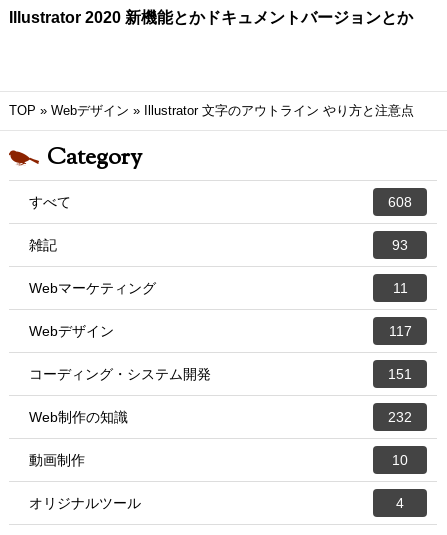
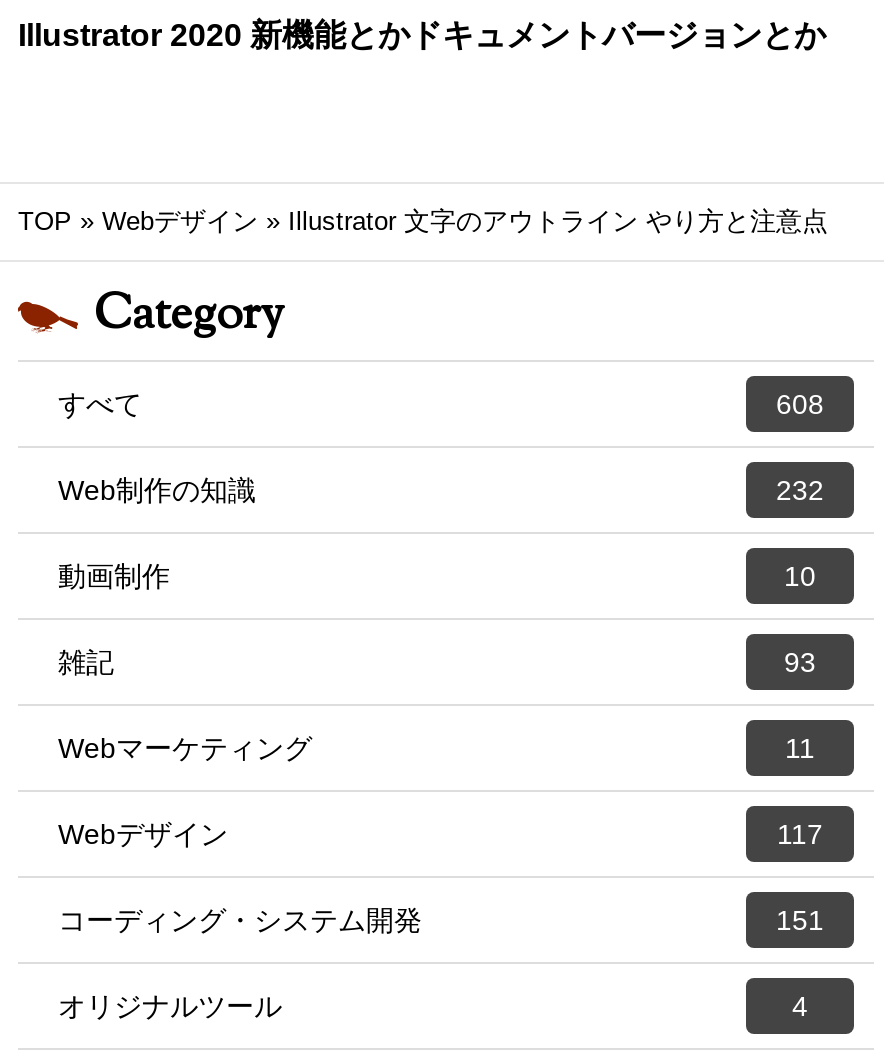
moved down: 雑記 | 93 | Webマーケティング | 11 | Webデザイン | 117 | コーディング・システム開発 | 151

moved up: Web制作の知識 | 232 | 動画制作 | 10
